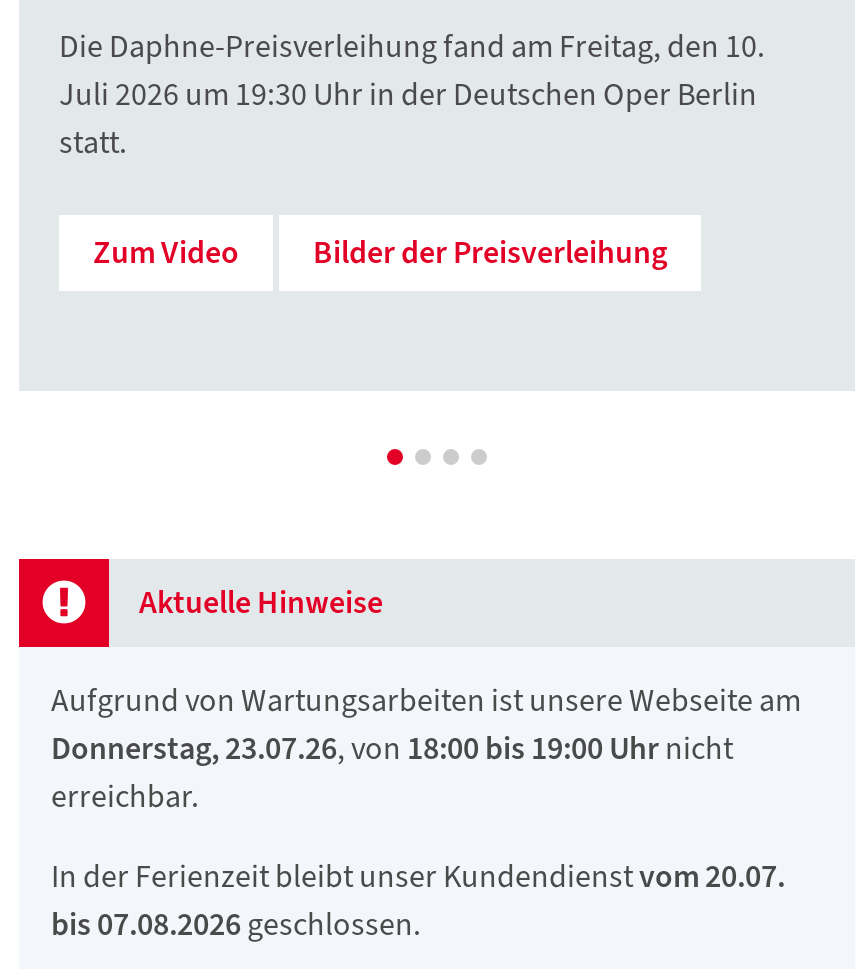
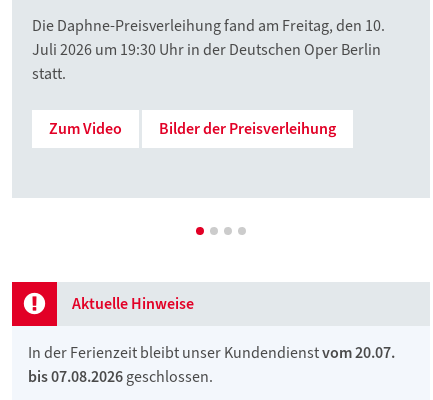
- Aufgrund von Wartungsarbeiten ist unsere Webseite am
- Donnerstag, 23.07.26, von 18:00 bis 19:00 Uhr nicht
- erreichbar.
